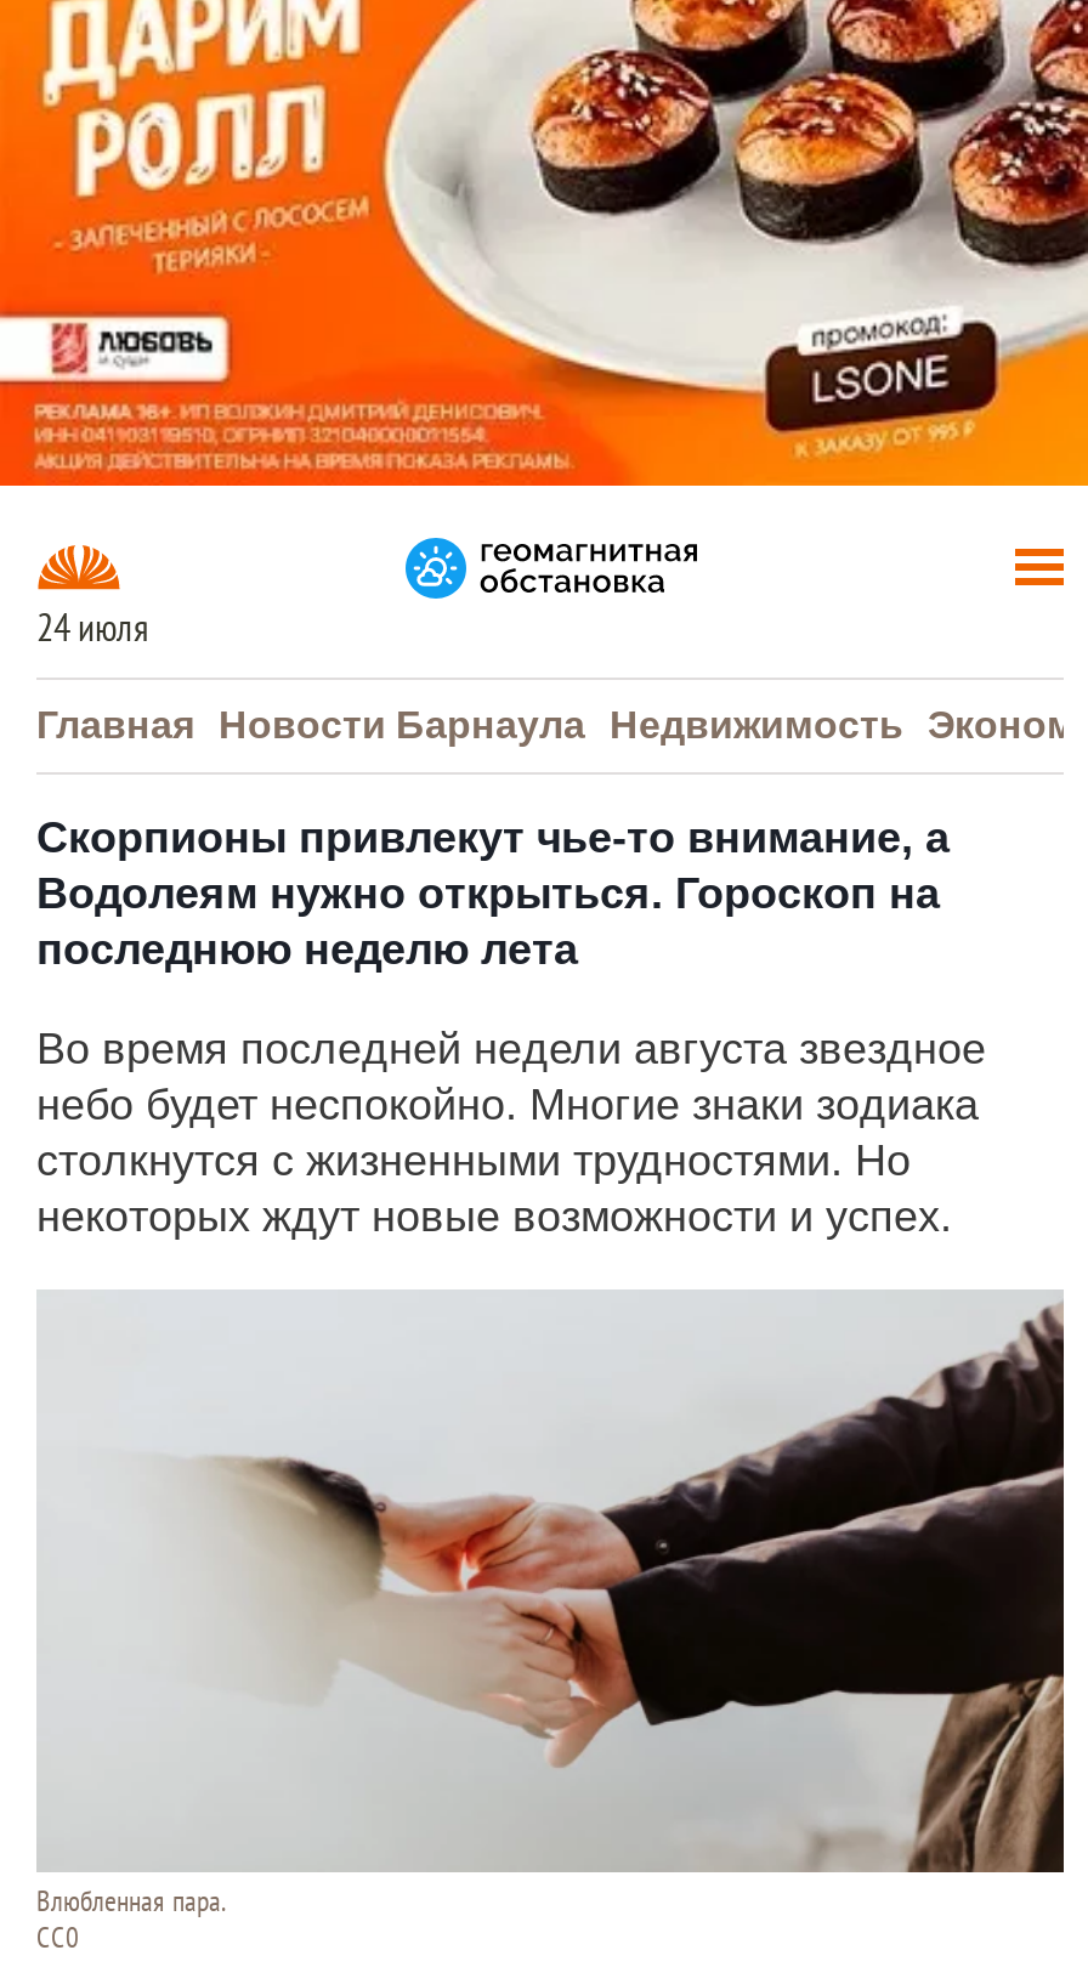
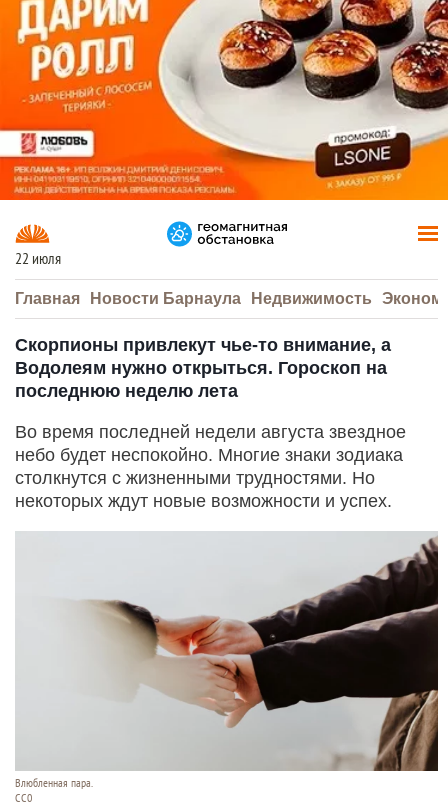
- 24 июля
+ 22 июля
